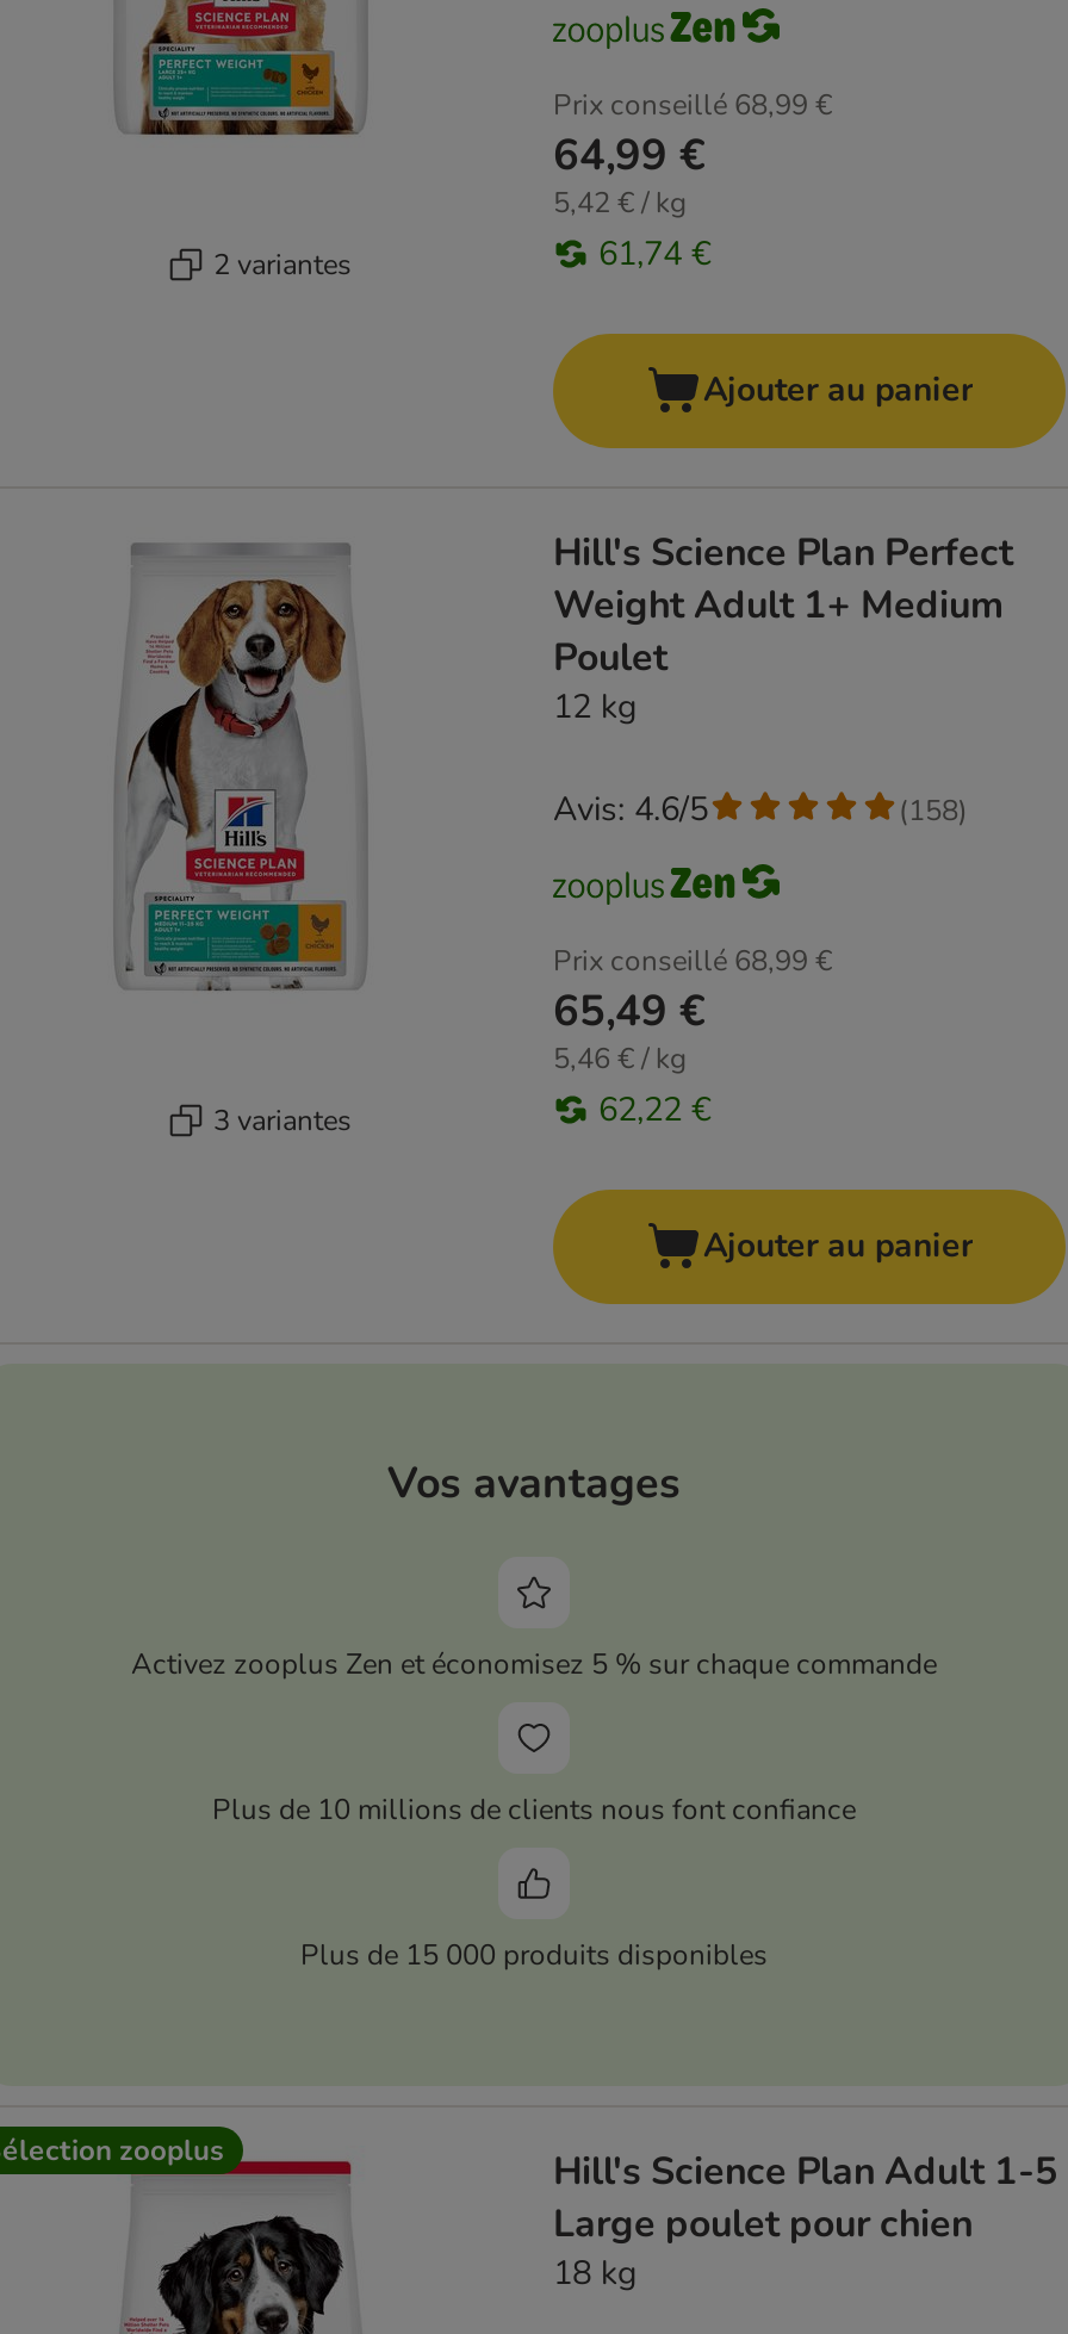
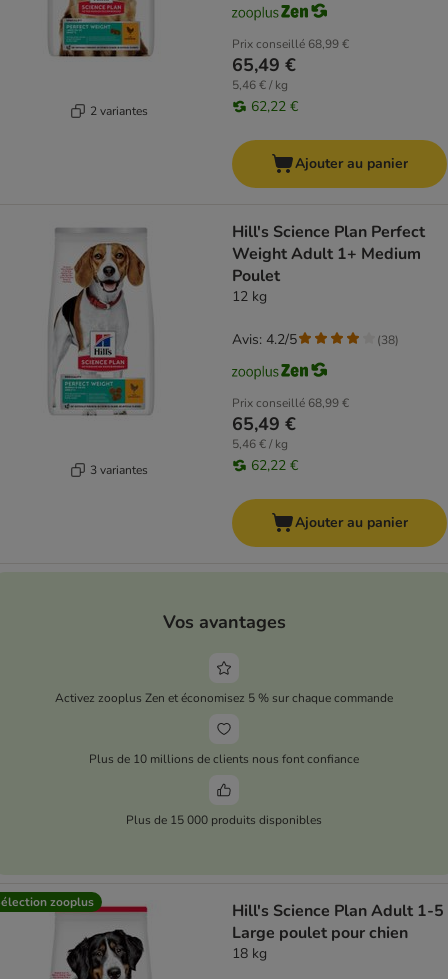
- 64,99 €
+ 65,49 €

- 5,42 € / kg
+ 5,46 € / kg

- 61,74 €
+ 62,22 €

- Avis: 4.6/5
+ Avis: 4.2/5

- (158)
+ (38)
